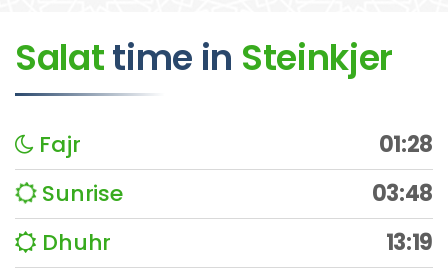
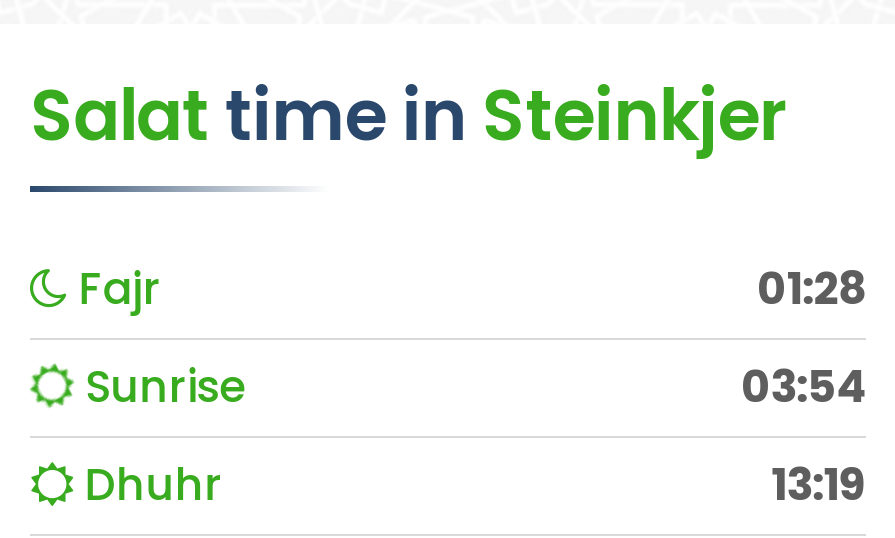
- 03:48
+ 03:54
